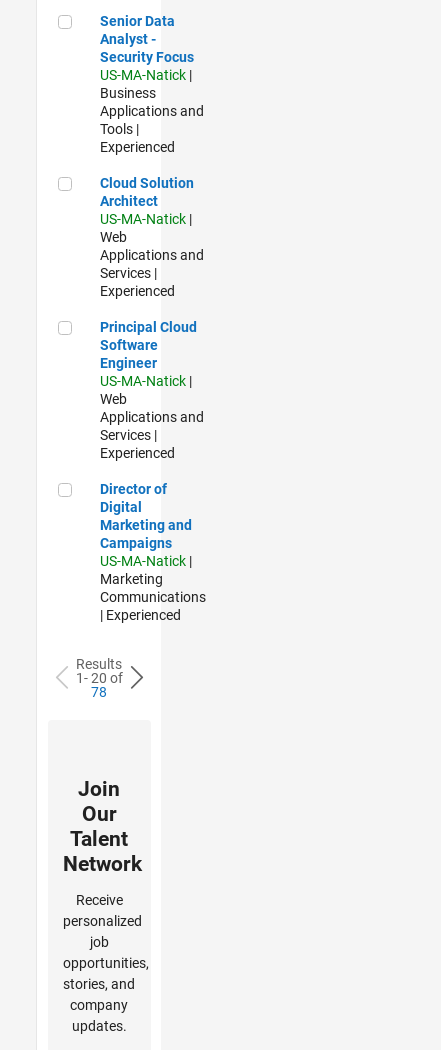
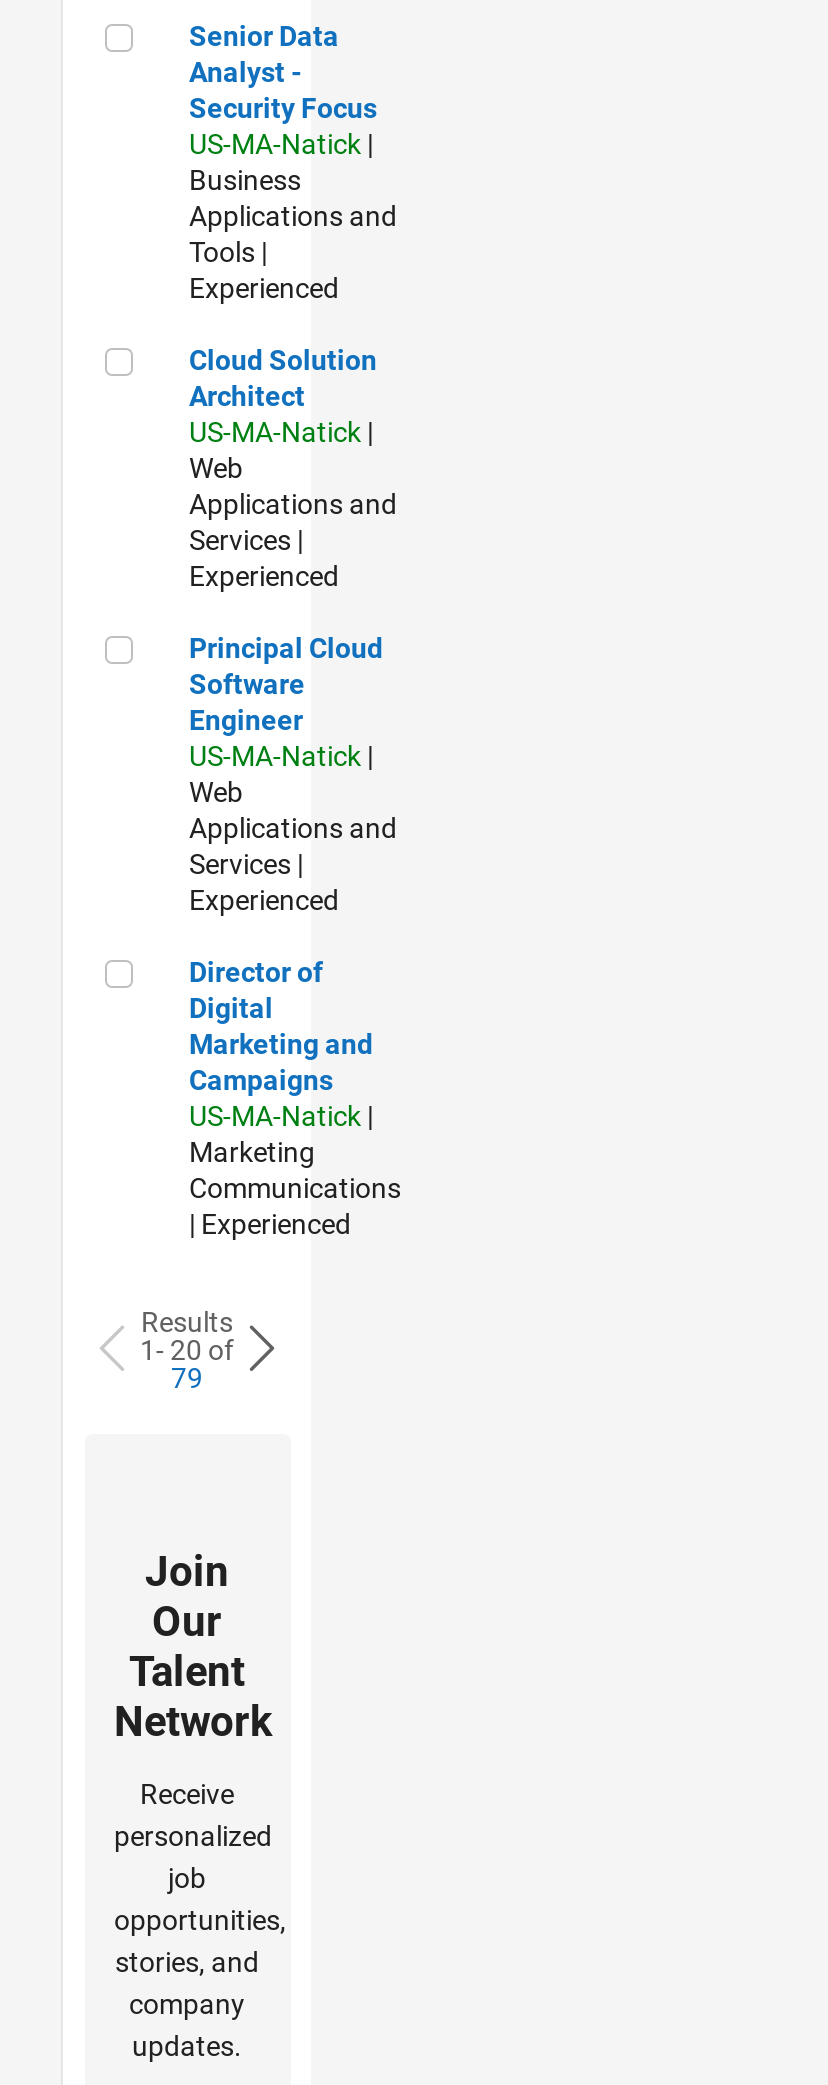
- 78
+ 79
